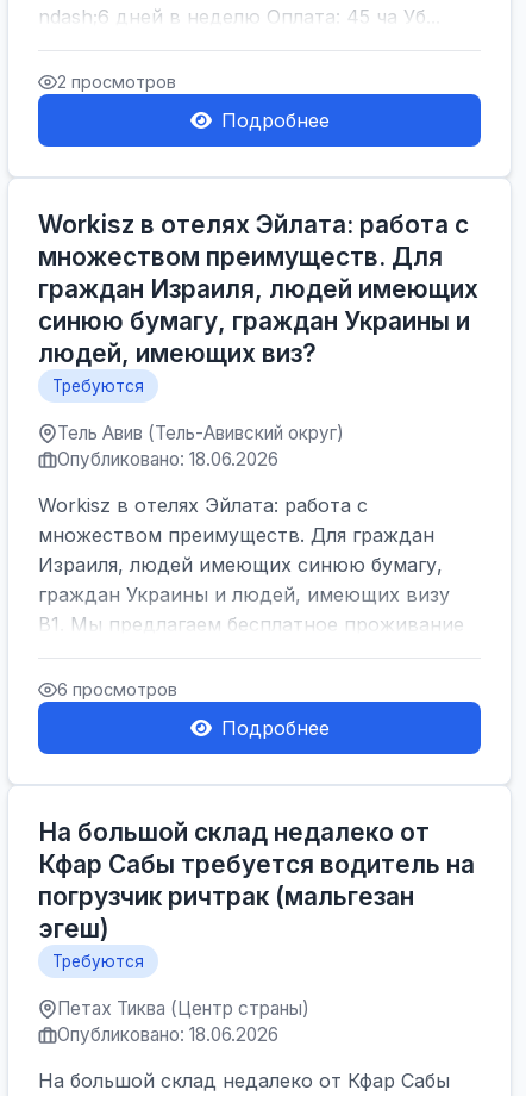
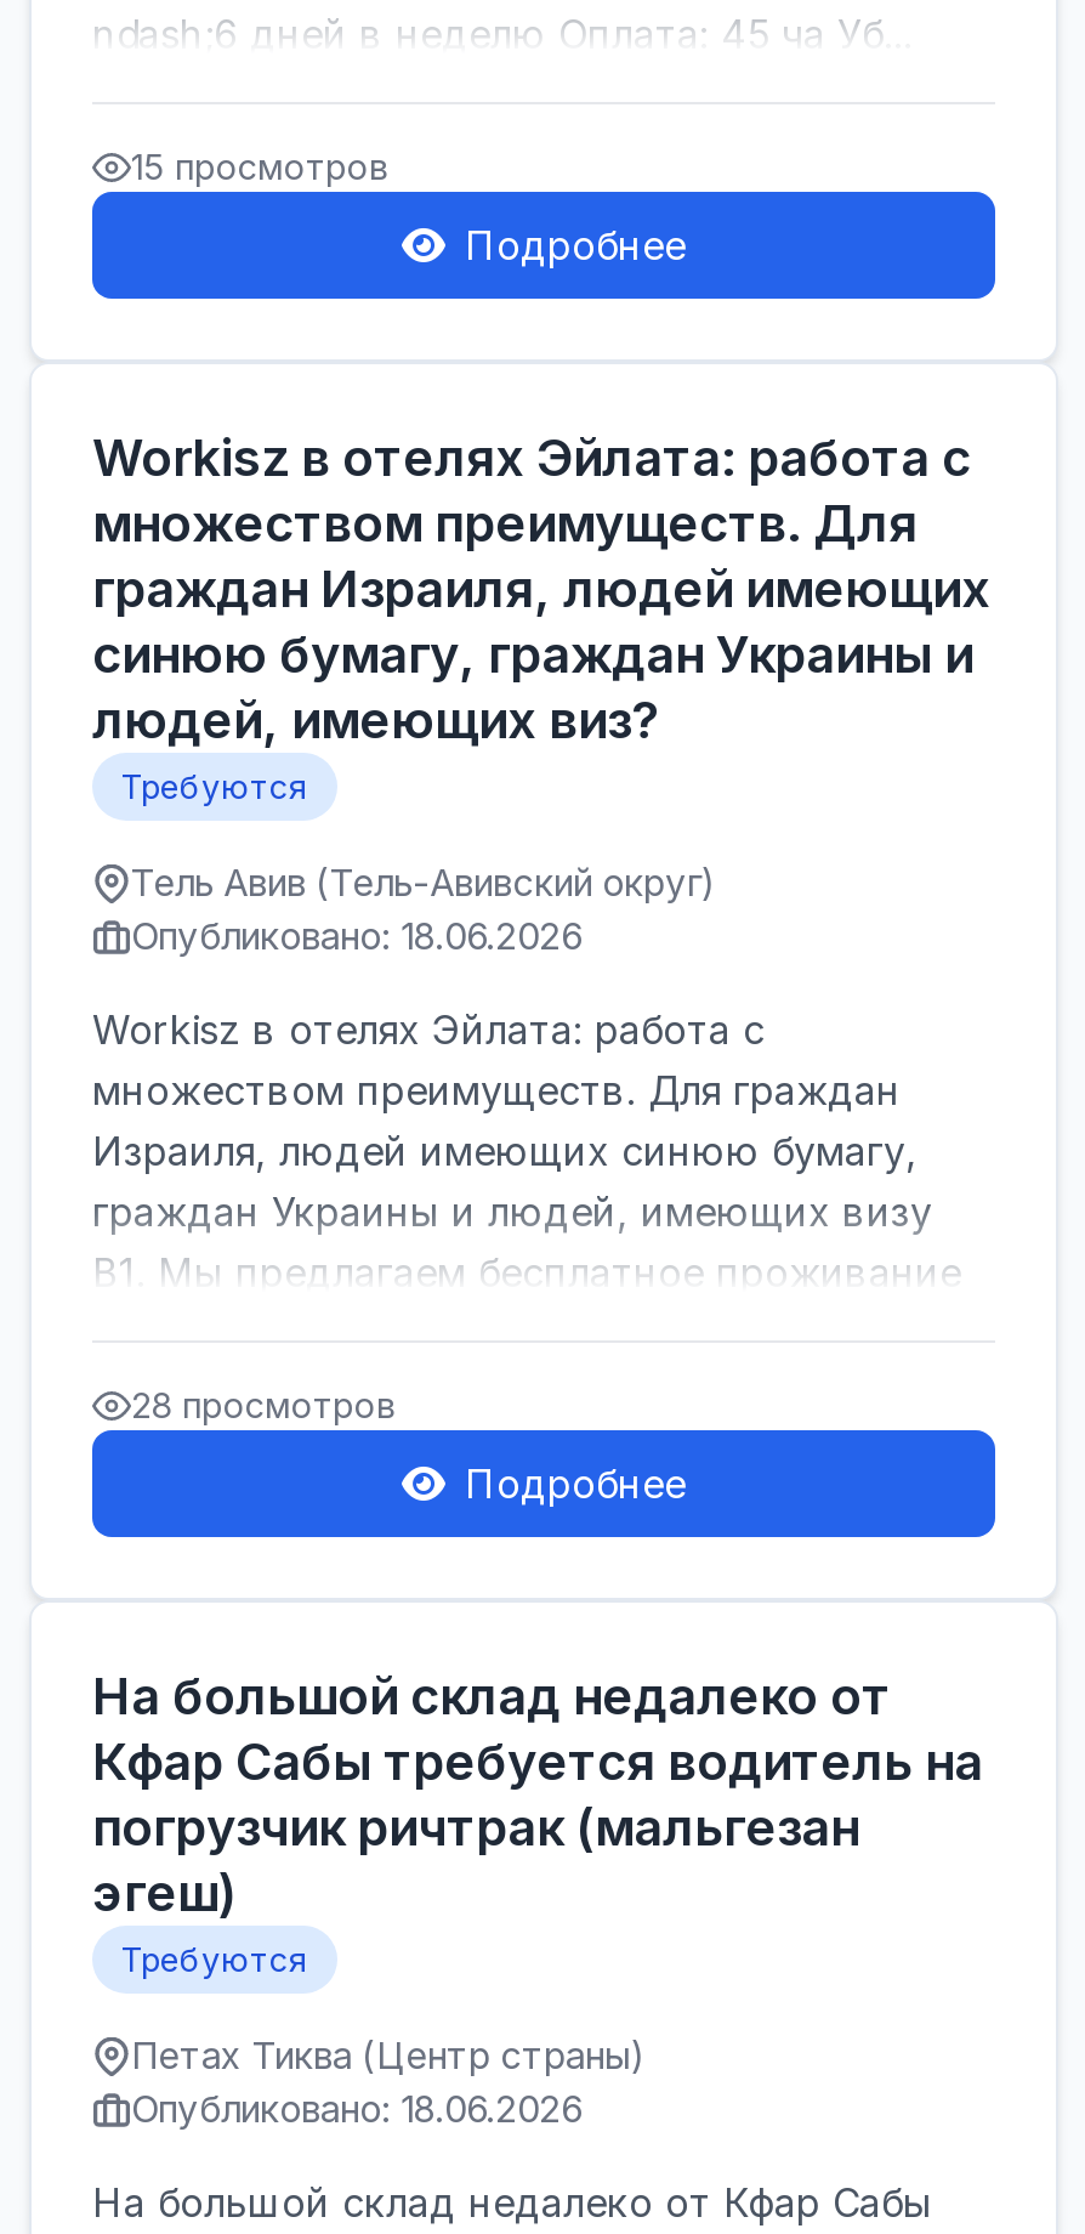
- 2 просмотров
+ 15 просмотров

- 6 просмотров
+ 28 просмотров
